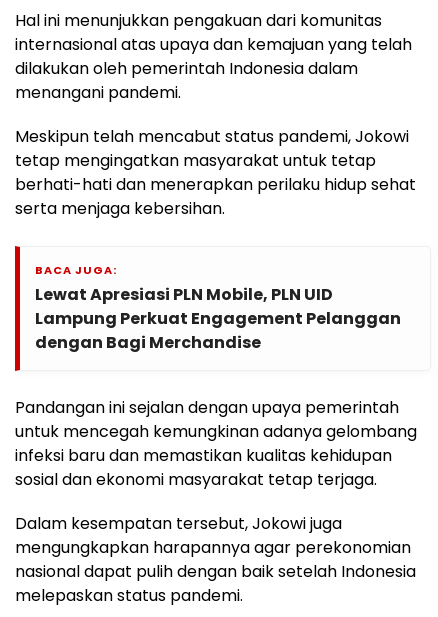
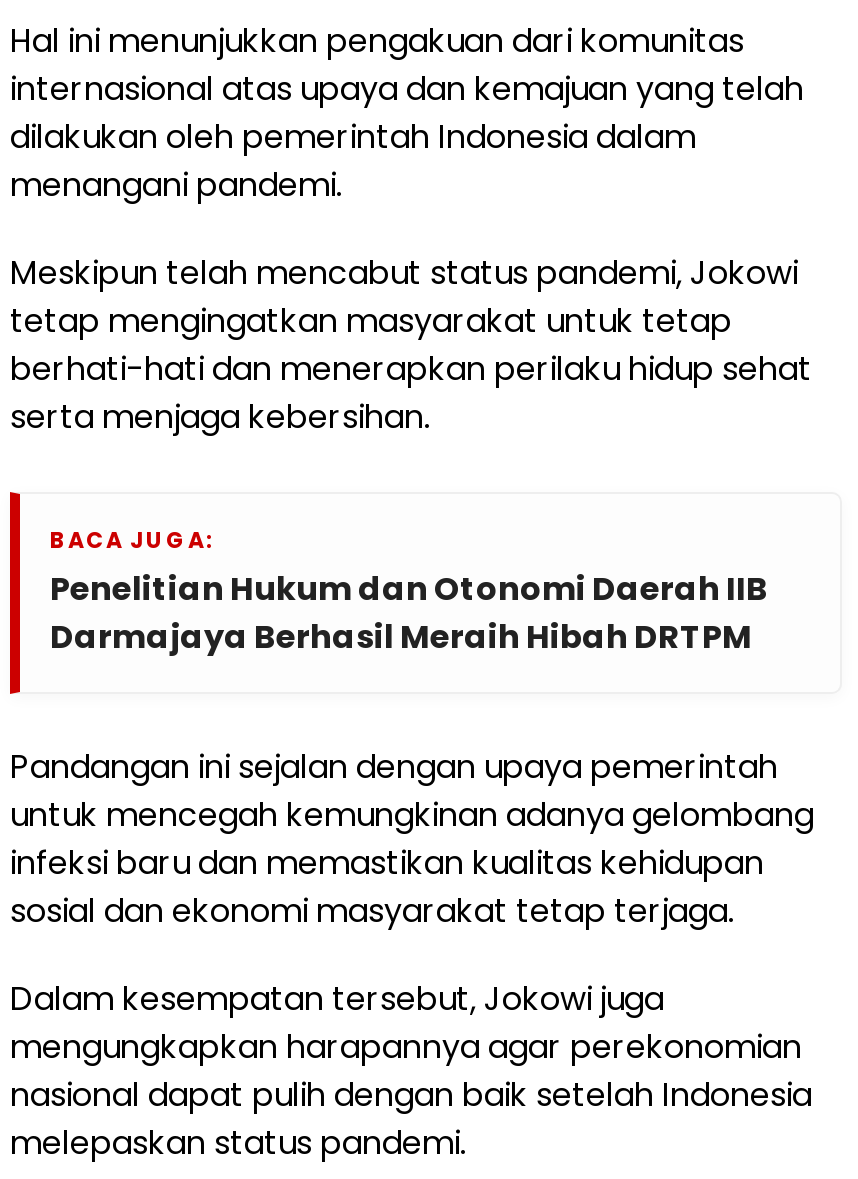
- Lewat Apresiasi PLN Mobile, PLN UID
- Lampung Perkuat Engagement Pelanggan
- dengan Bagi Merchandise
+ Penelitian Hukum dan Otonomi Daerah IIB
+ Darmajaya Berhasil Meraih Hibah DRTPM
